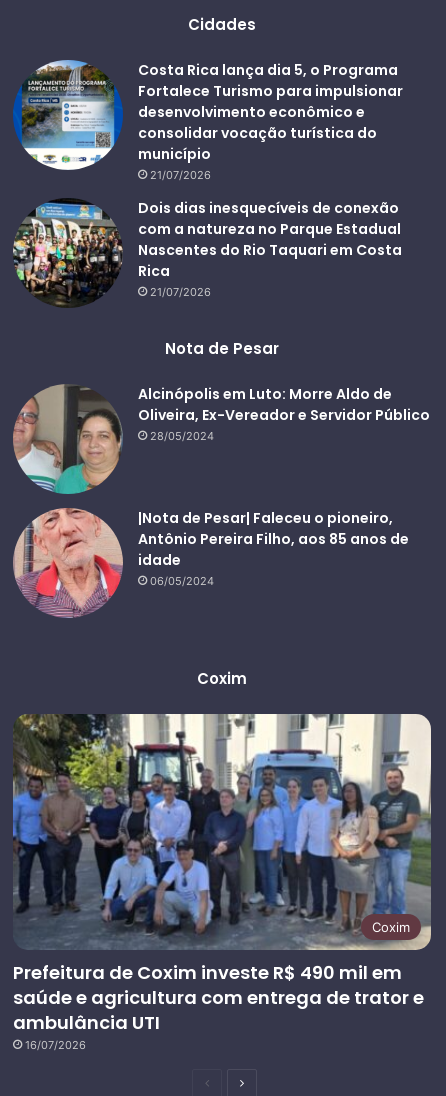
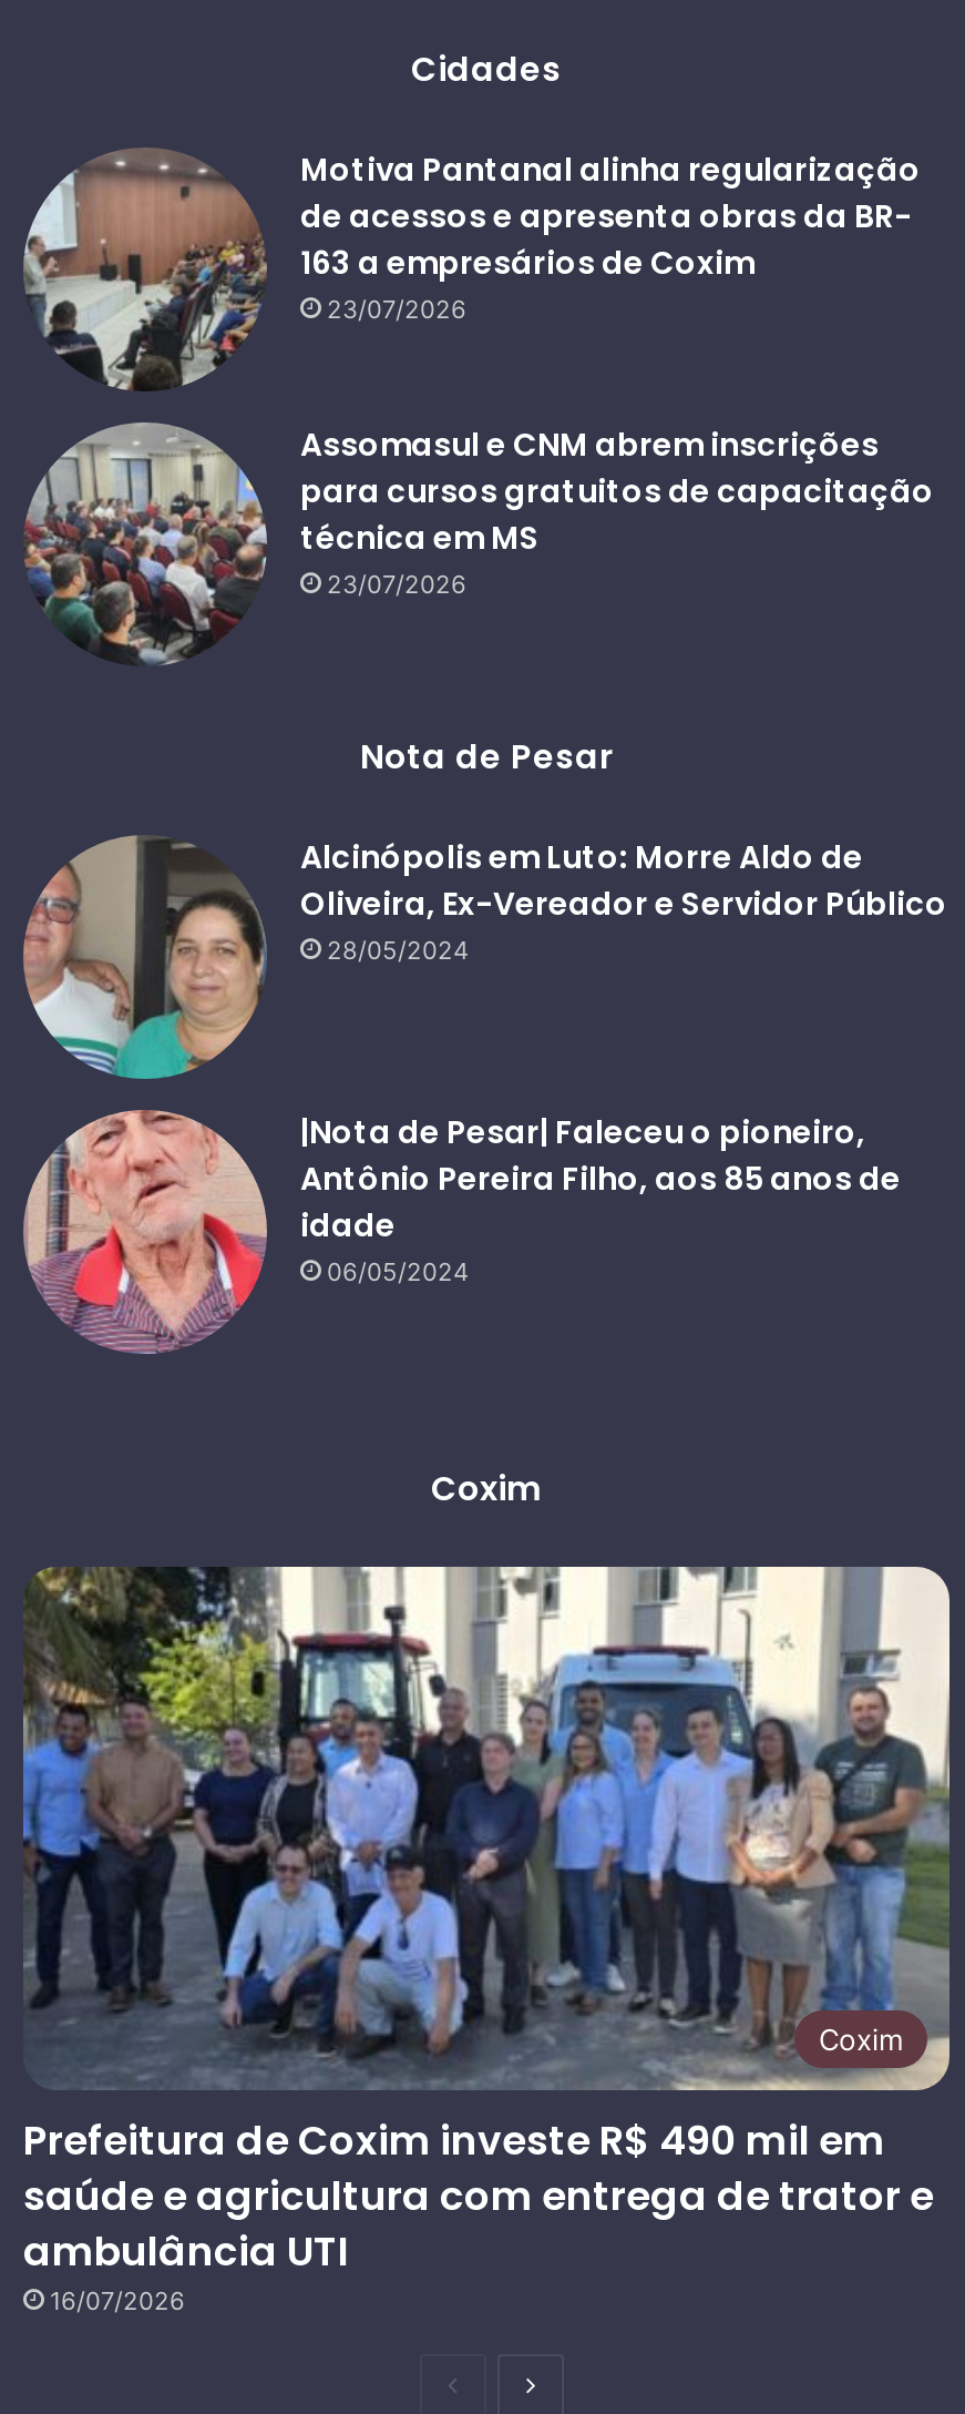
- [image]
- Costa Rica lança dia 5, o Programa
- Fortalece Turismo para impulsionar
- desenvolvimento econômico e
- consolidar vocação turística do
- município
- 21/07/2026
+ [image]
+ Motiva Pantanal alinha regularização
+ de acessos e apresenta obras da BR-
+ 163 a empresários de Coxim
+ 23/07/2026

- [image]
- Dois dias inesquecíveis de conexão
- com a natureza no Parque Estadual
- Nascentes do Rio Taquari em Costa
- Rica
- 21/07/2026
+ [image]
+ Assomasul e CNM abrem inscrições
+ para cursos gratuitos de capacitação
+ técnica em MS
+ 23/07/2026
